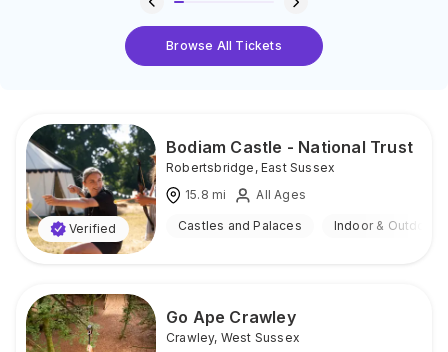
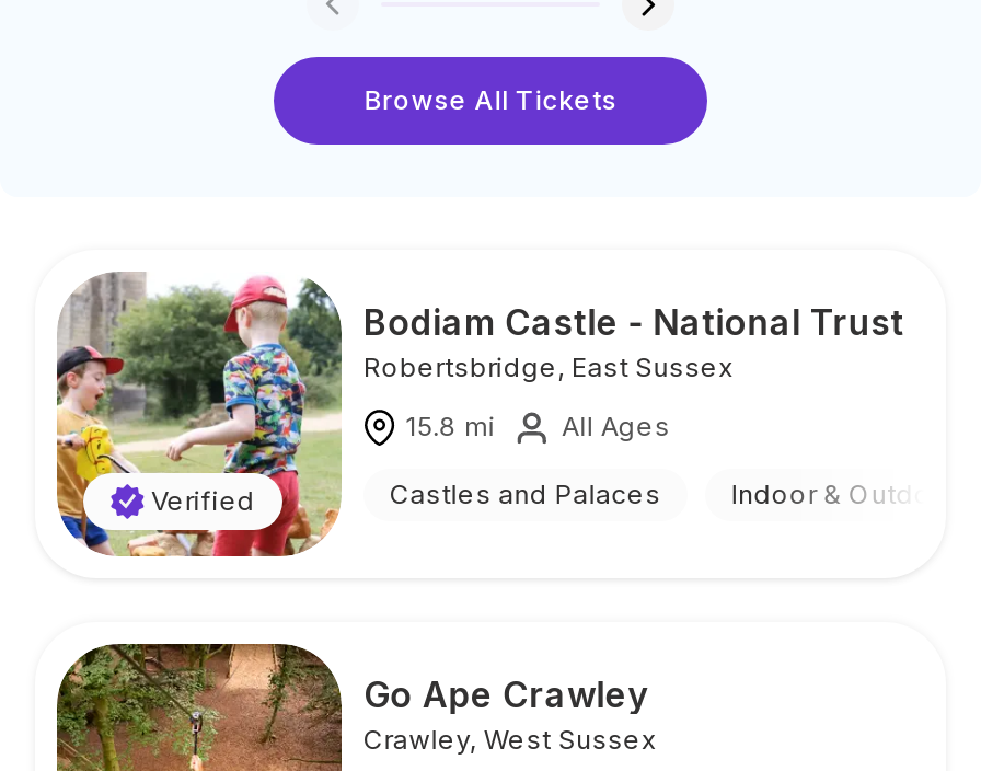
- [image]
+ [image]
